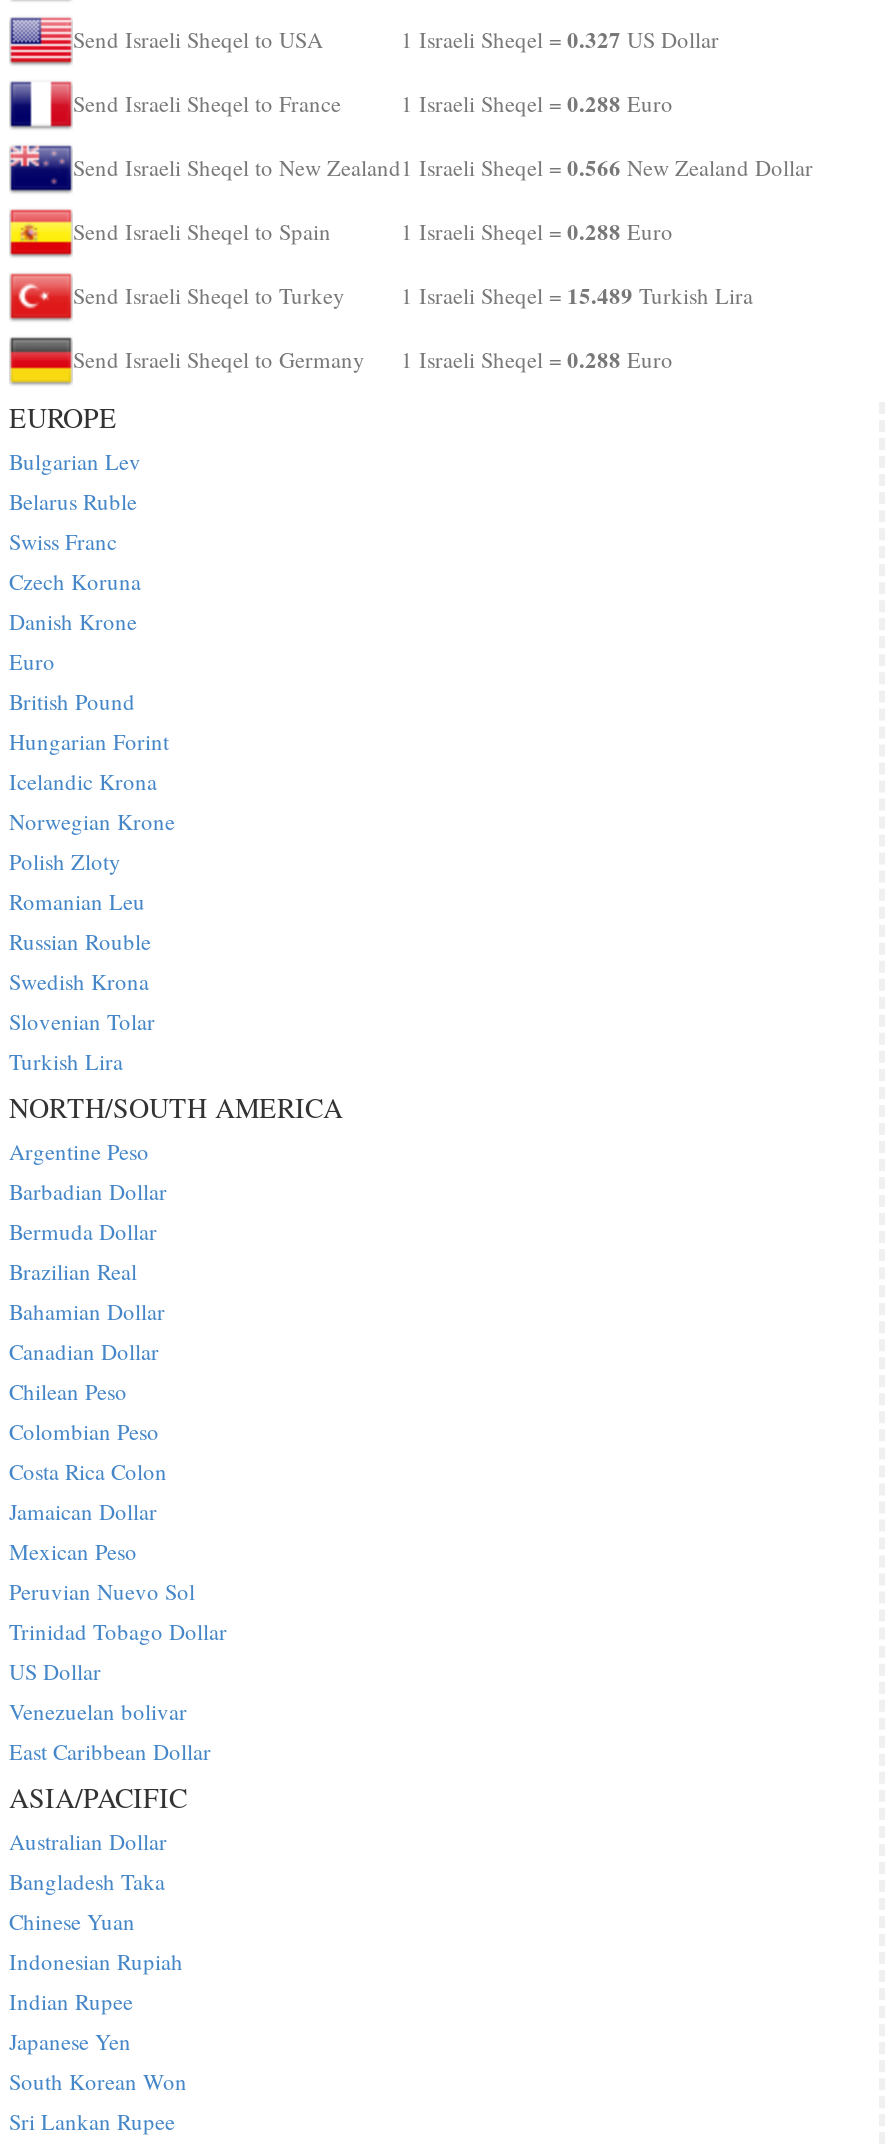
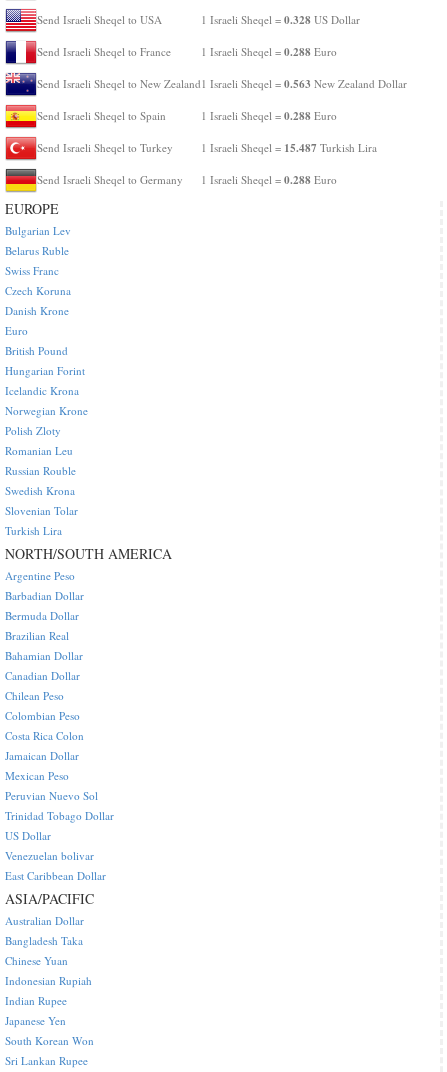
- 1 Israeli Sheqel = 0.327 US Dollar
+ 1 Israeli Sheqel = 0.328 US Dollar

- Send Israeli Sheqel to New Zealand 1 Israeli Sheqel = 0.566 New Zealand Dollar
+ Send Israeli Sheqel to New Zealand 1 Israeli Sheqel = 0.563 New Zealand Dollar

- 1 Israeli Sheqel = 15.489 Turkish Lira
+ 1 Israeli Sheqel = 15.487 Turkish Lira
